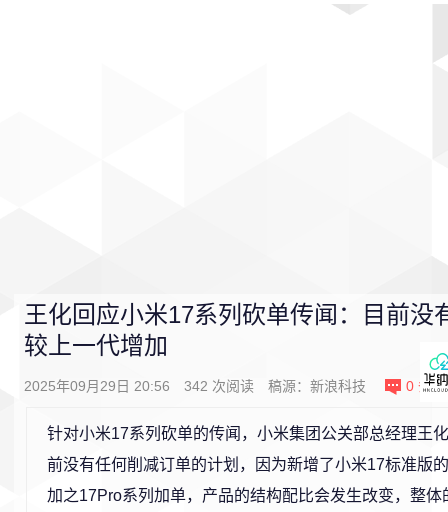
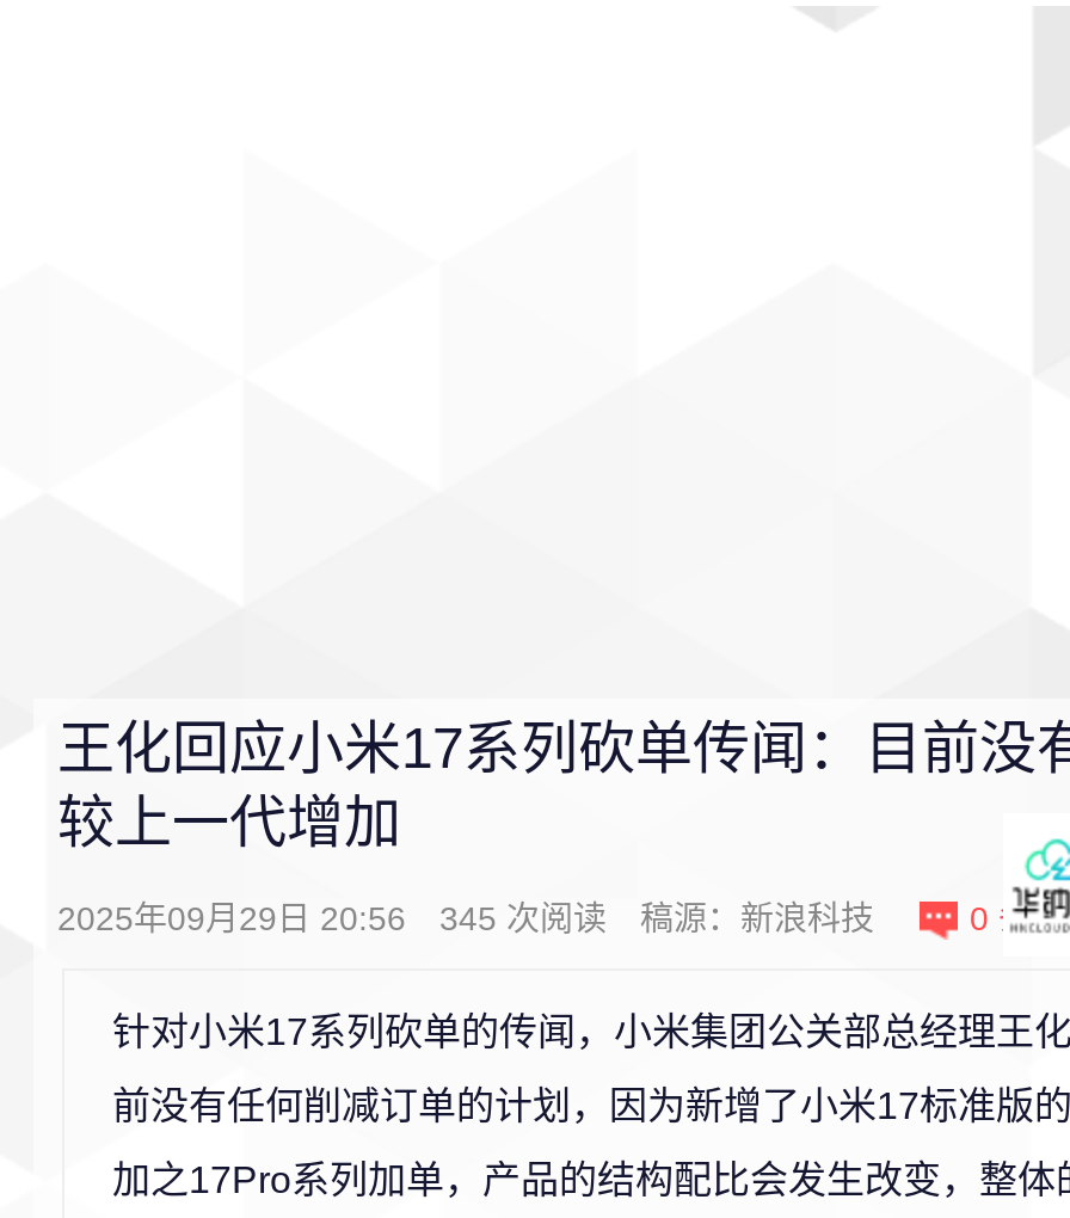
- 2025年09月29日 20:56 342次阅读 稿源：新浪科技
+ 2025年09月29日 20:56 345次阅读 稿源：新浪科技
